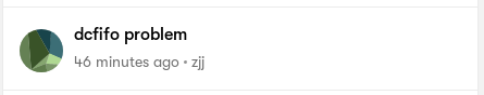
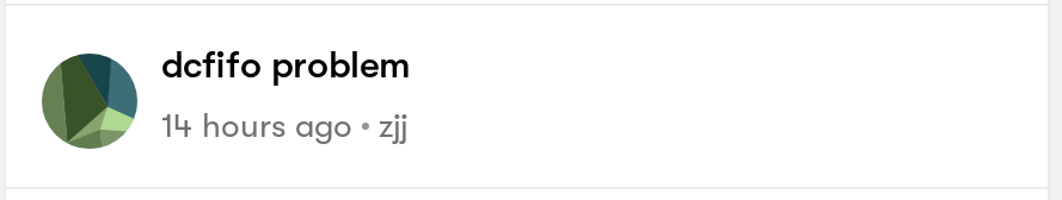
- 46 minutes ago
+ 14 hours ago
